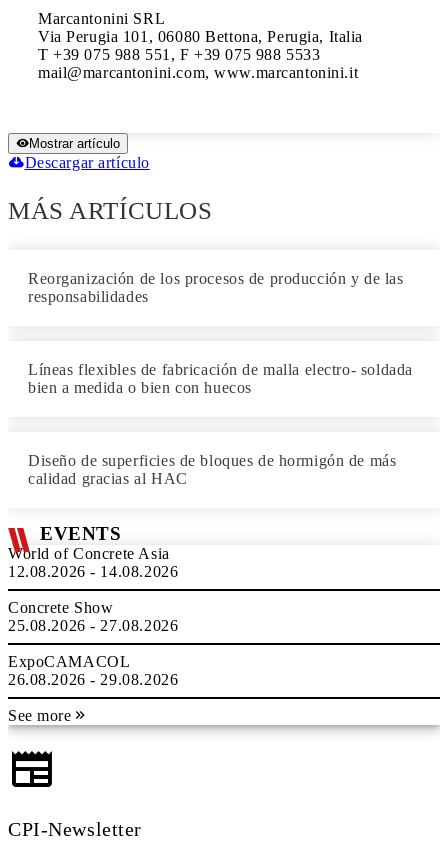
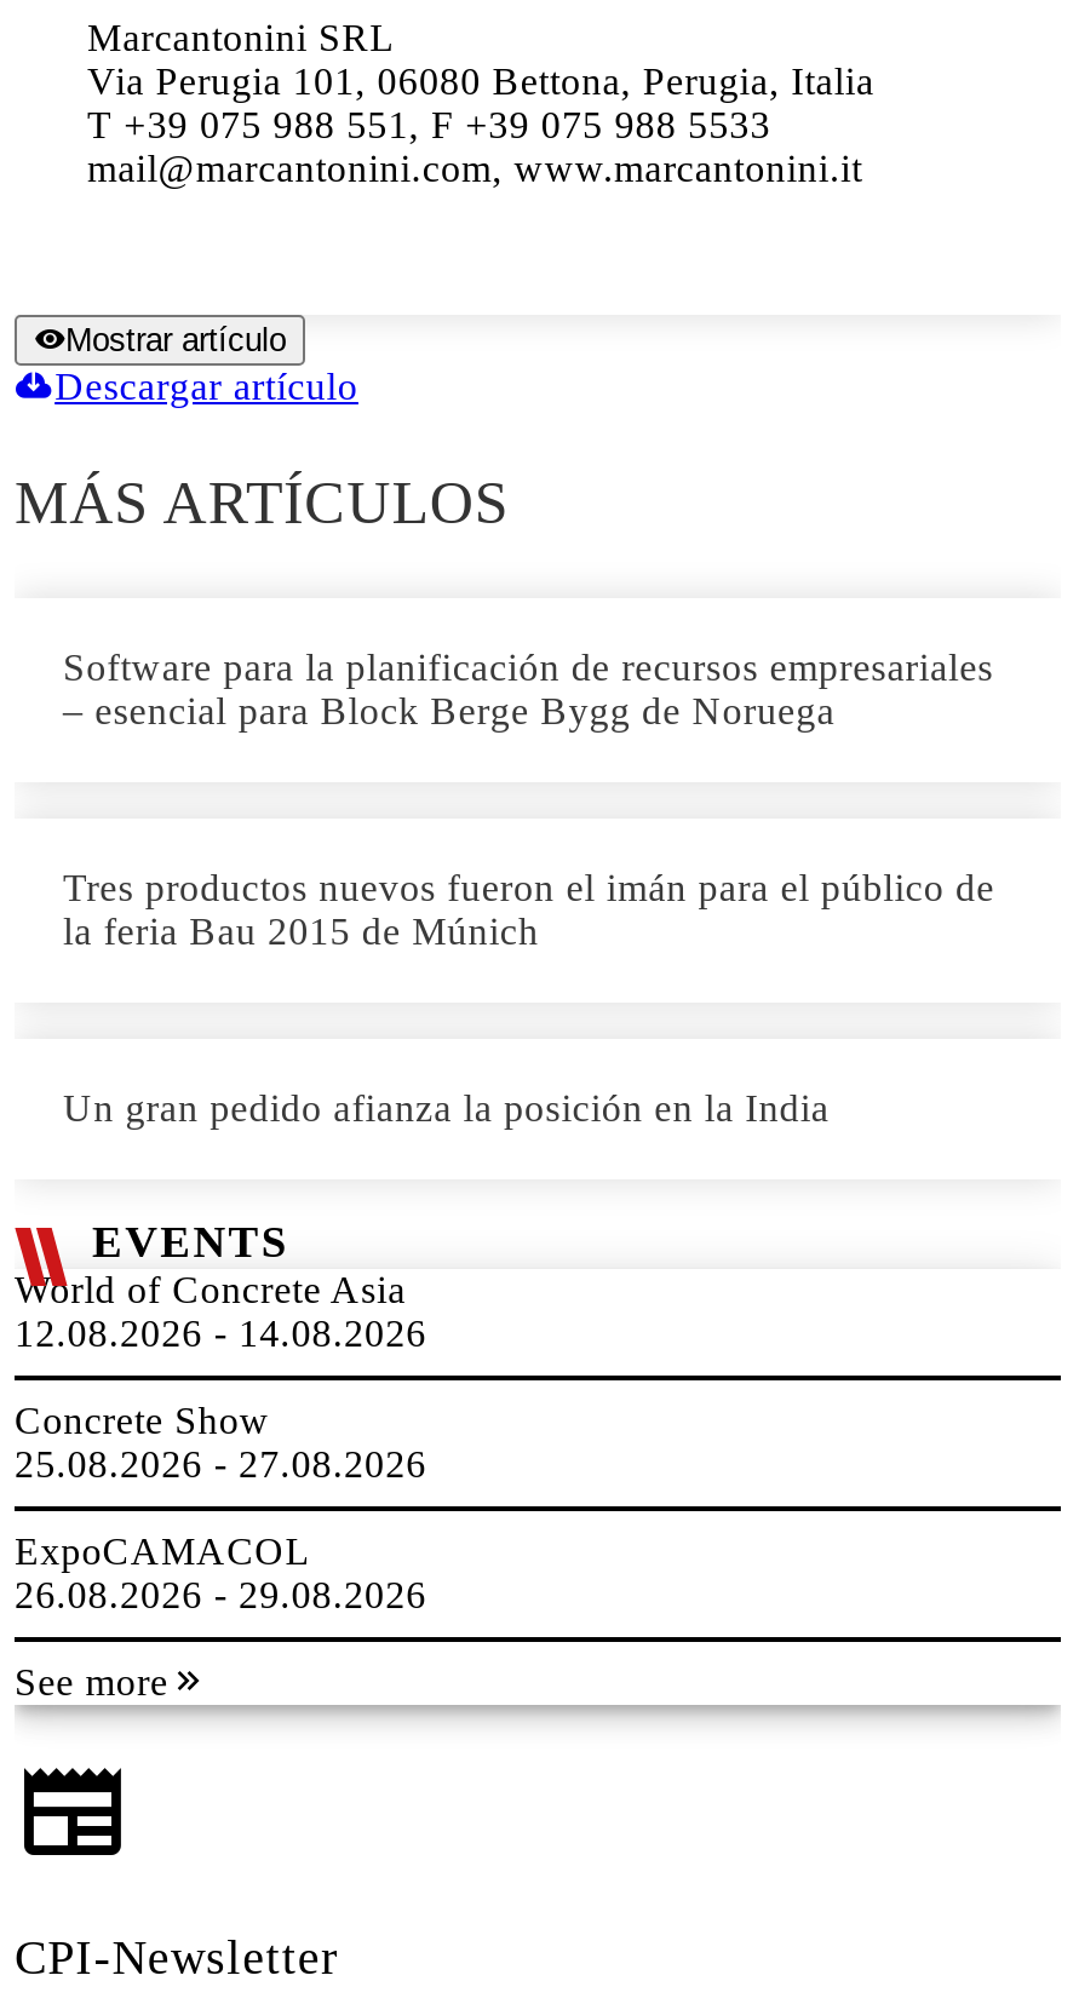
- Reorganización de los procesos de producción y de las
- responsabilidades
+ Software para la planificación de recursos empresariales
+ – esencial para Block Berge Bygg de Noruega

- Líneas flexibles de fabricación de malla electro- soldada
- bien a medida o bien con huecos
+ Tres productos nuevos fueron el imán para el público de
+ la feria Bau 2015 de Múnich

- Diseño de superficies de bloques de hormigón de más
- calidad gracias al HAC
+ Un gran pedido afianza la posición en la India
